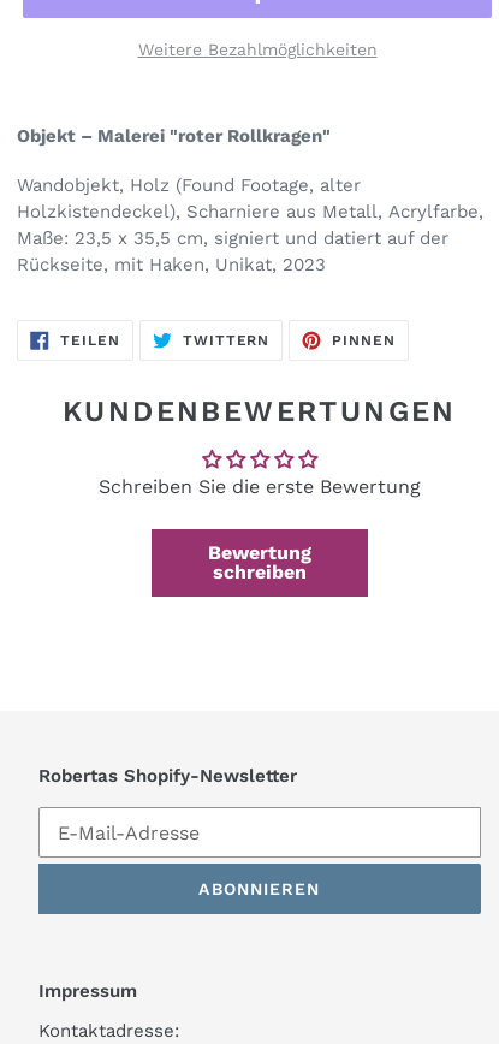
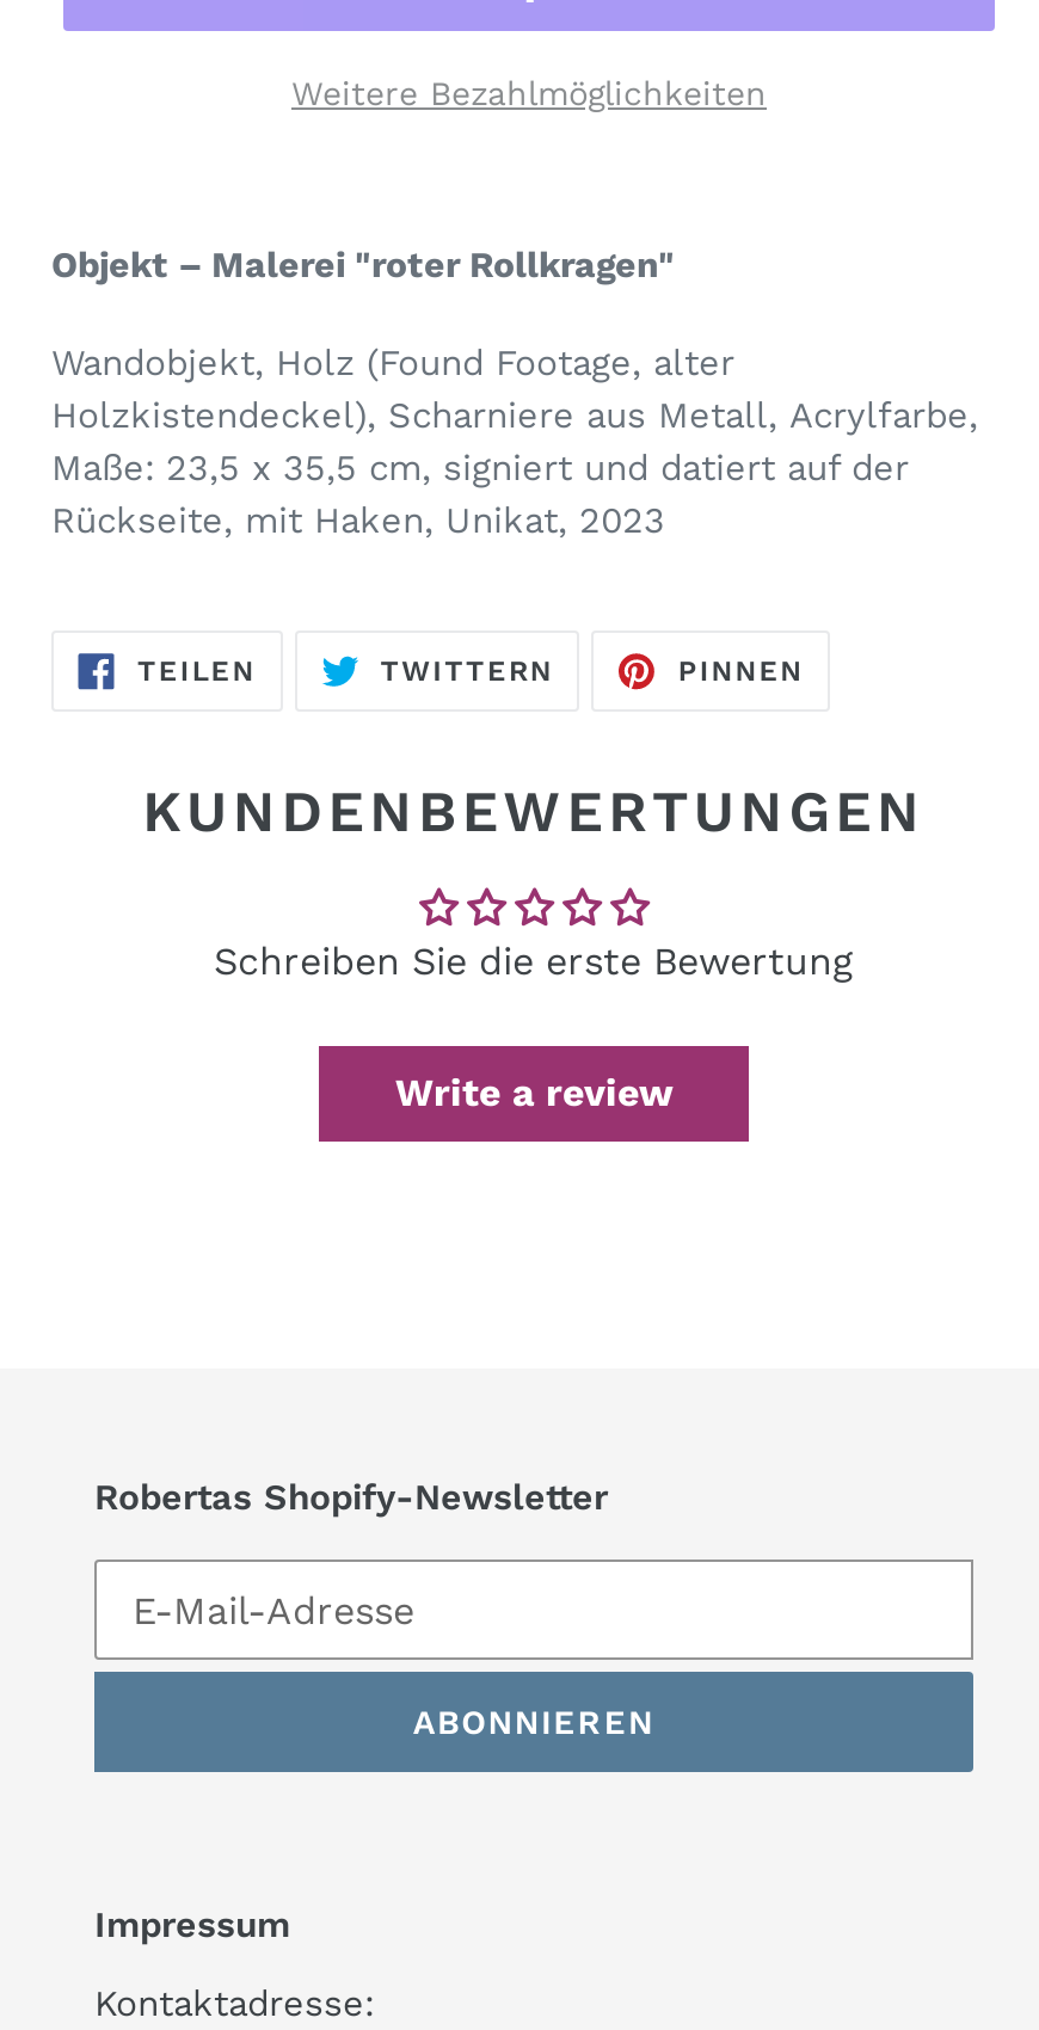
- Bewertung
- schreiben
+ Write a review
